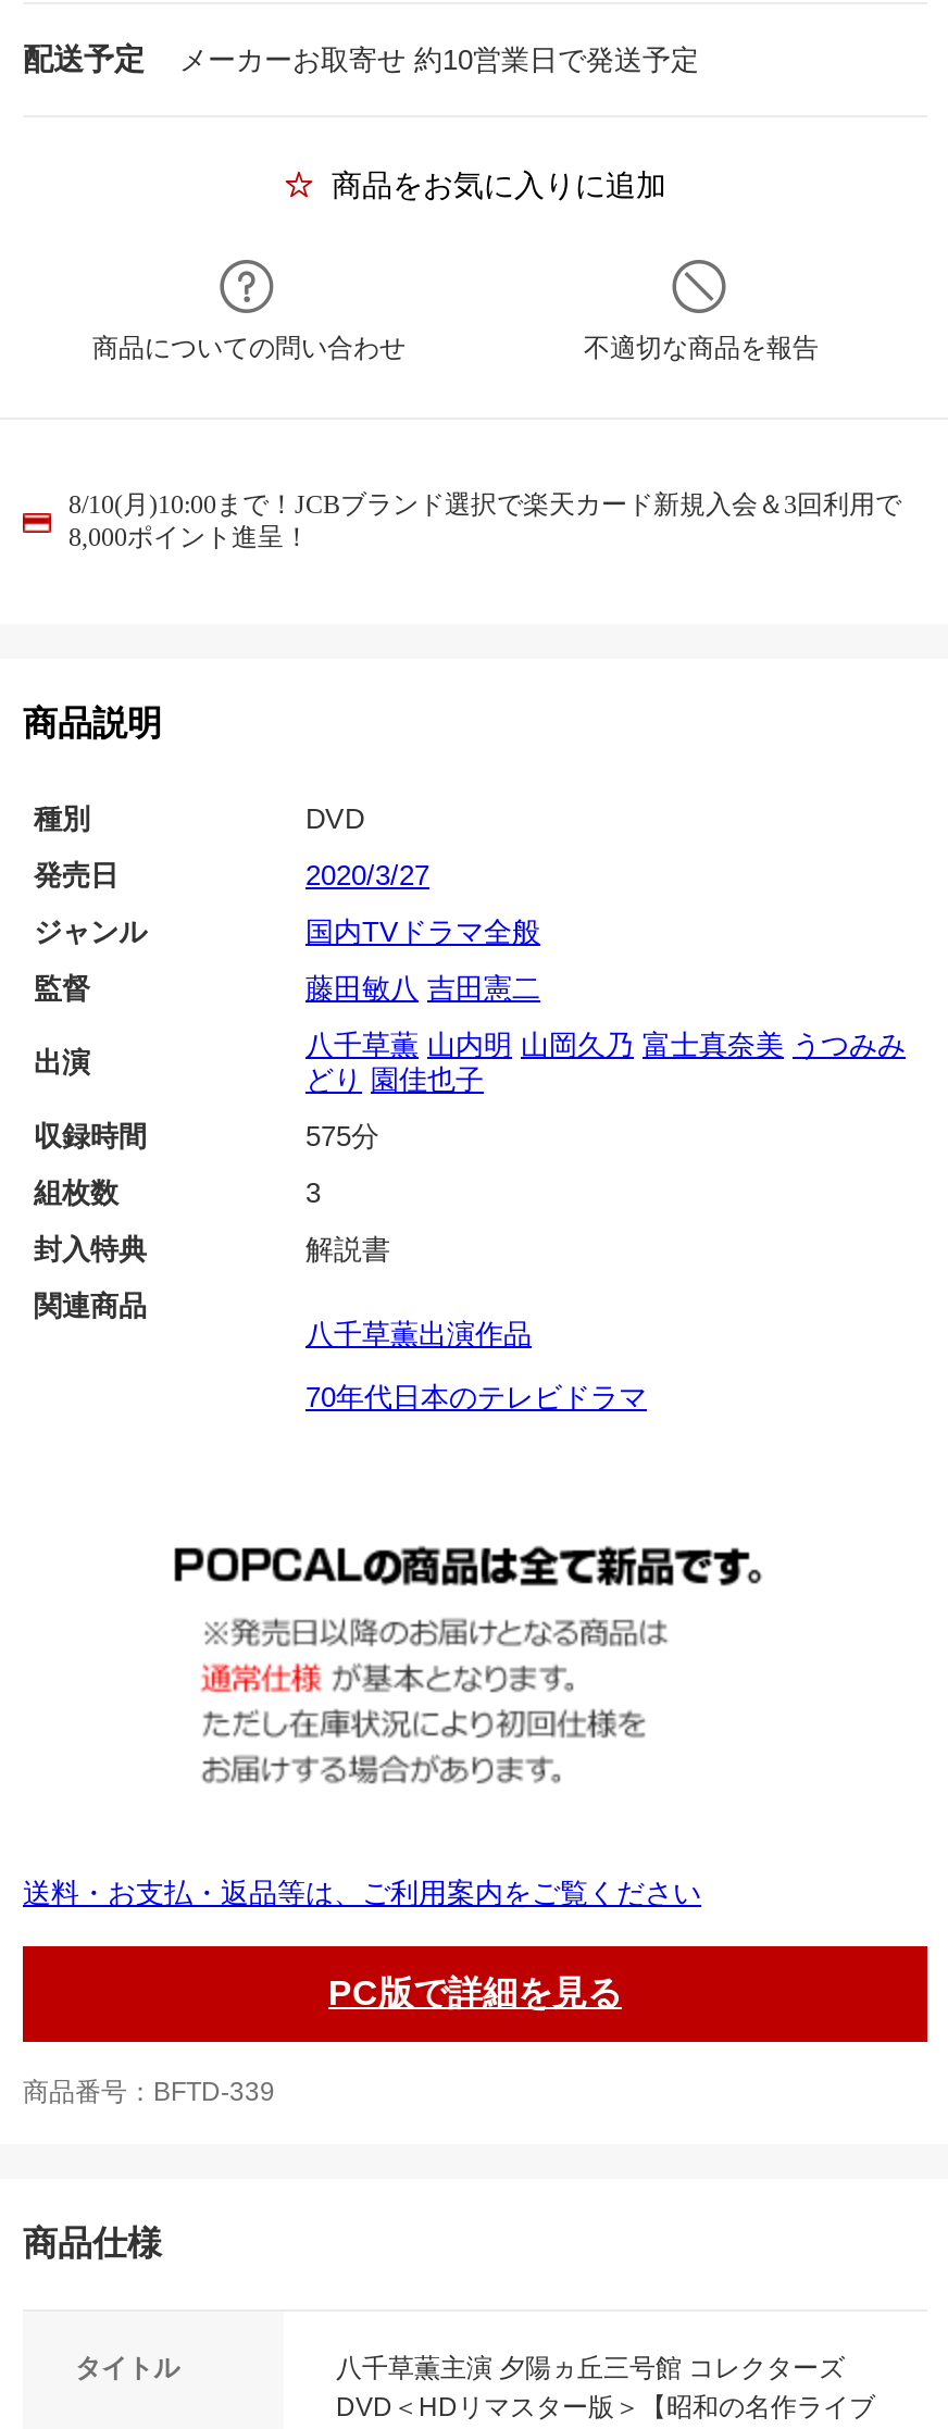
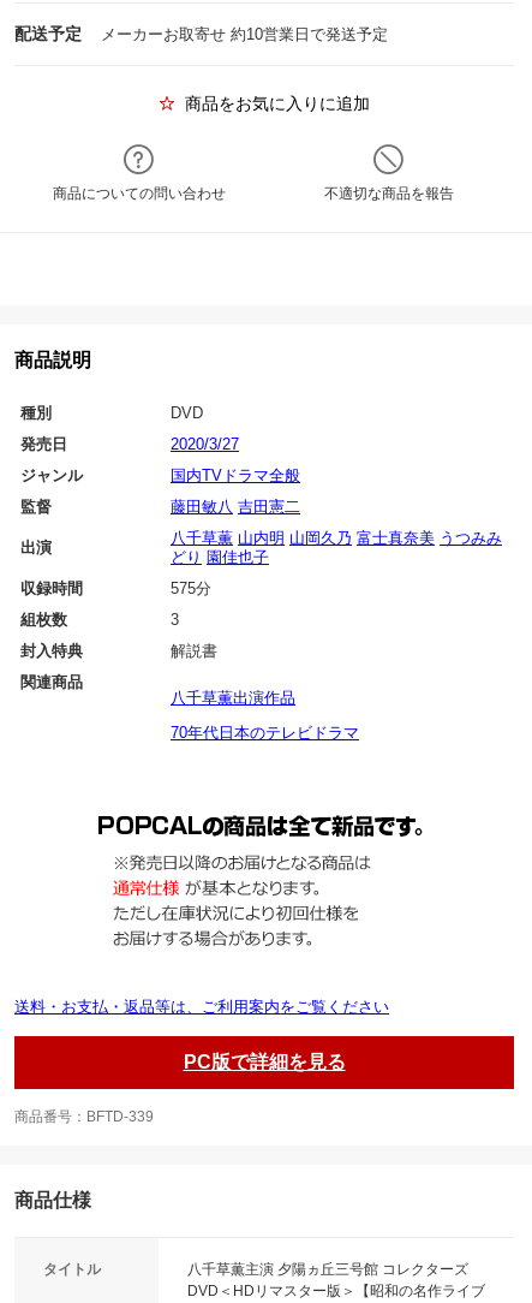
- 8/10(月)10:00まで！JCBブランド選択で楽天カード新規入会＆3回利用で
- 8,000ポイント進呈！
